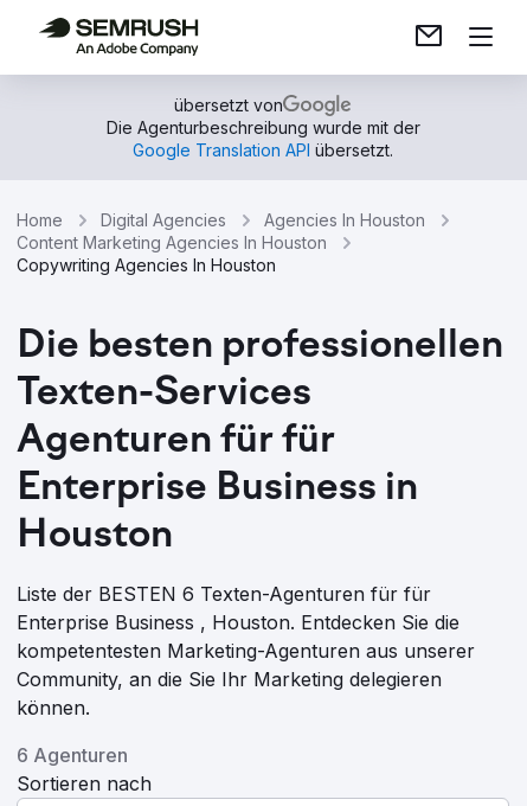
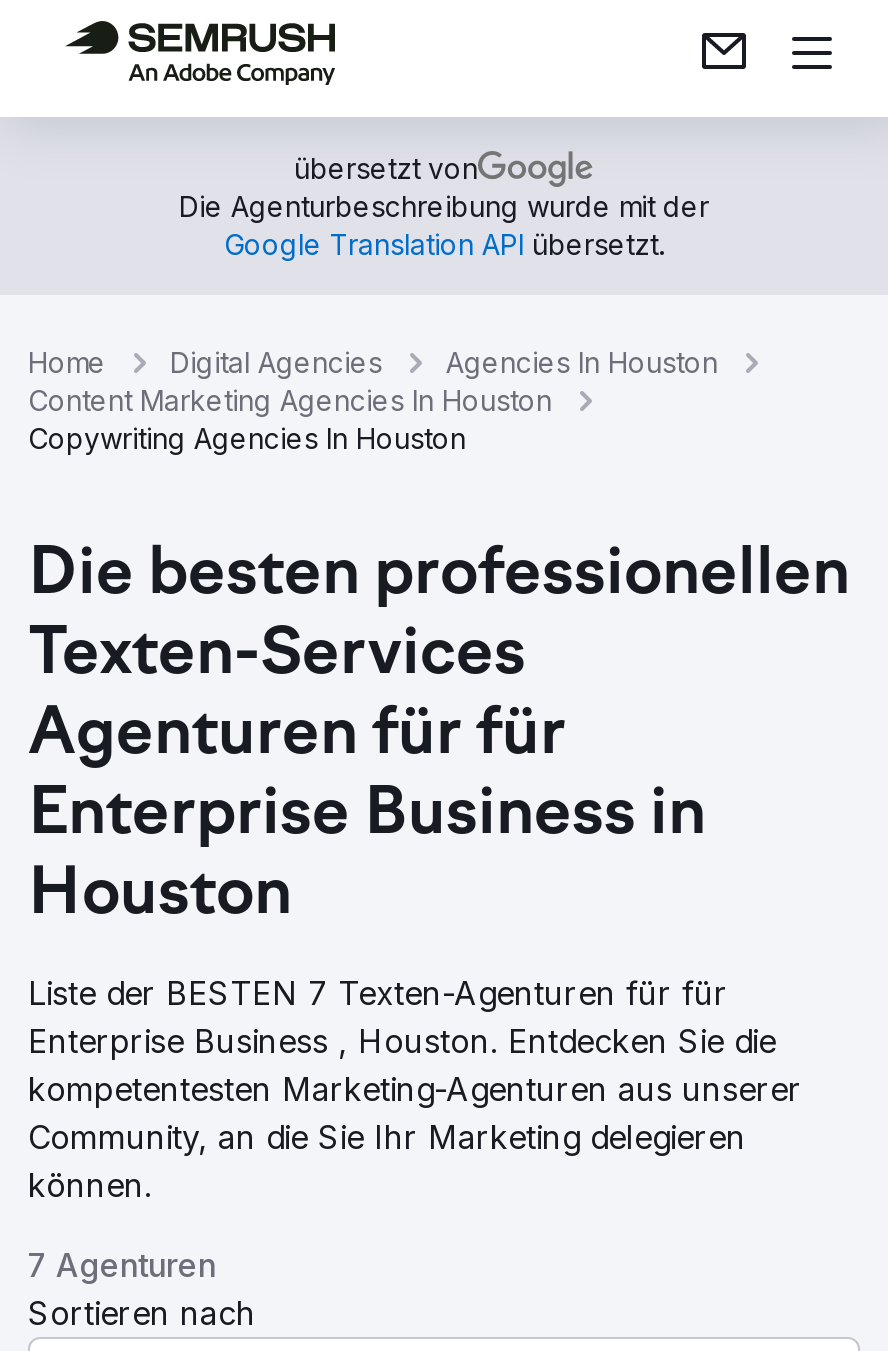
- Liste der BESTEN 6 Texten-Agenturen für für
+ Liste der BESTEN 7 Texten-Agenturen für für

- 6 Agenturen
+ 7 Agenturen
